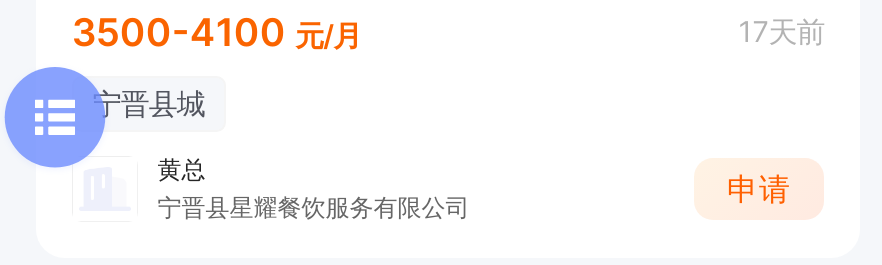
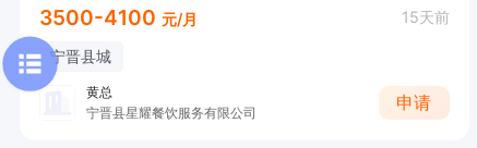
- 17天前
+ 15天前
